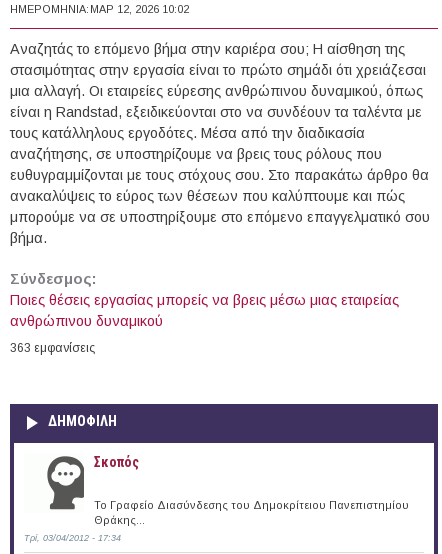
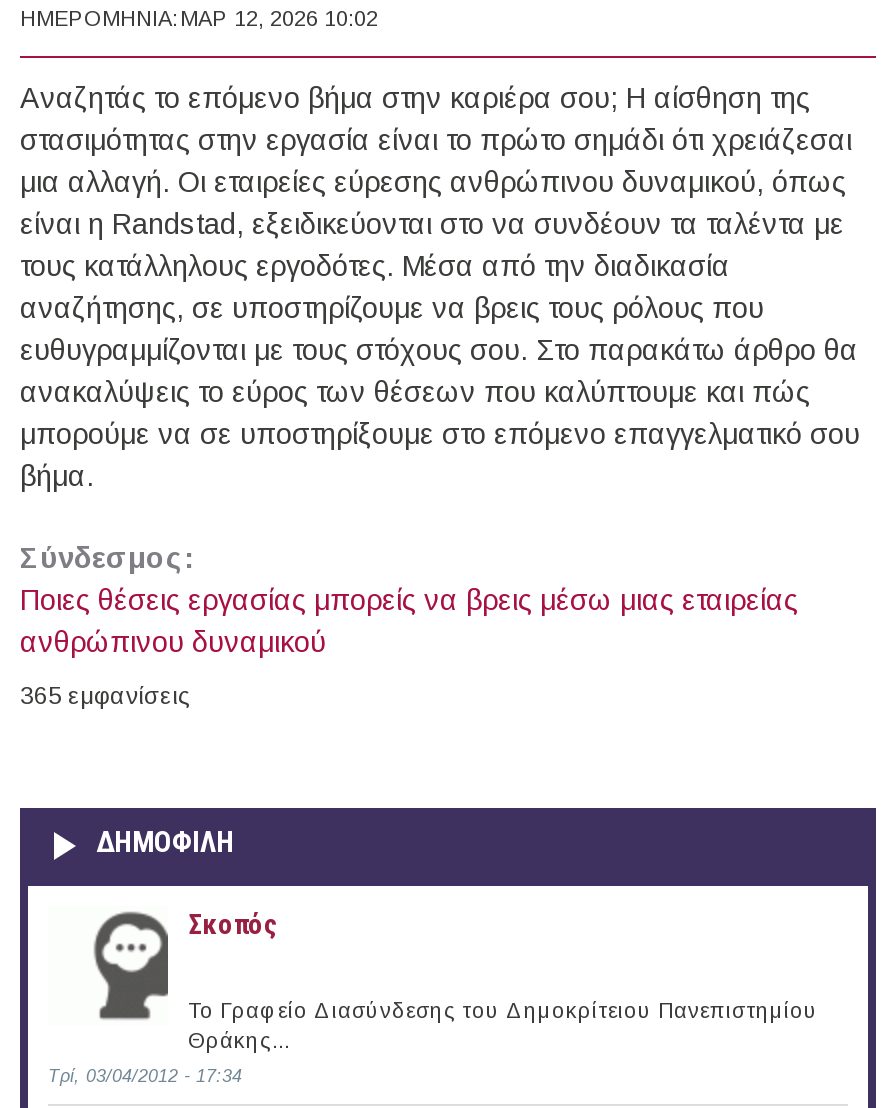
- 363 εμφανίσεις
+ 365 εμφανίσεις
